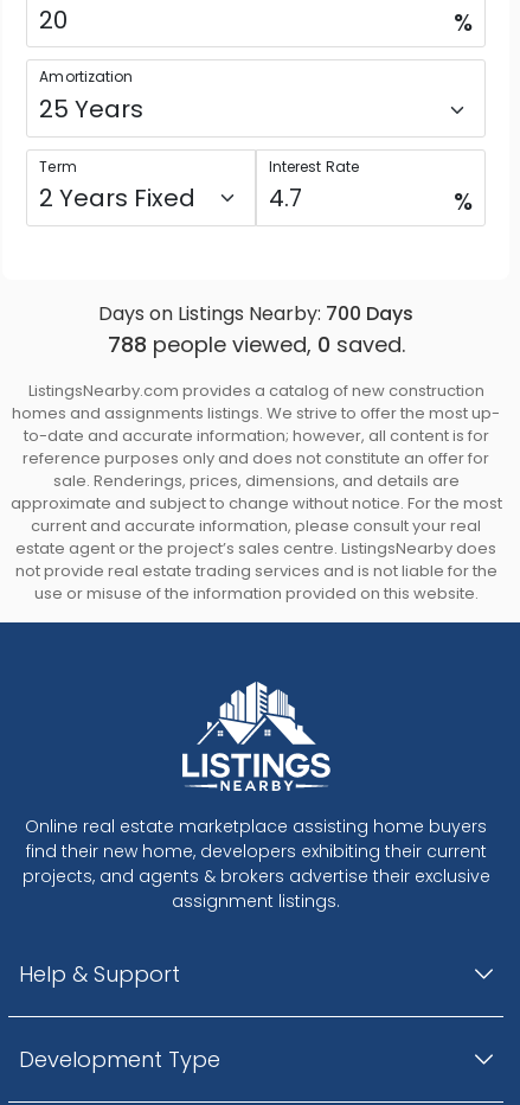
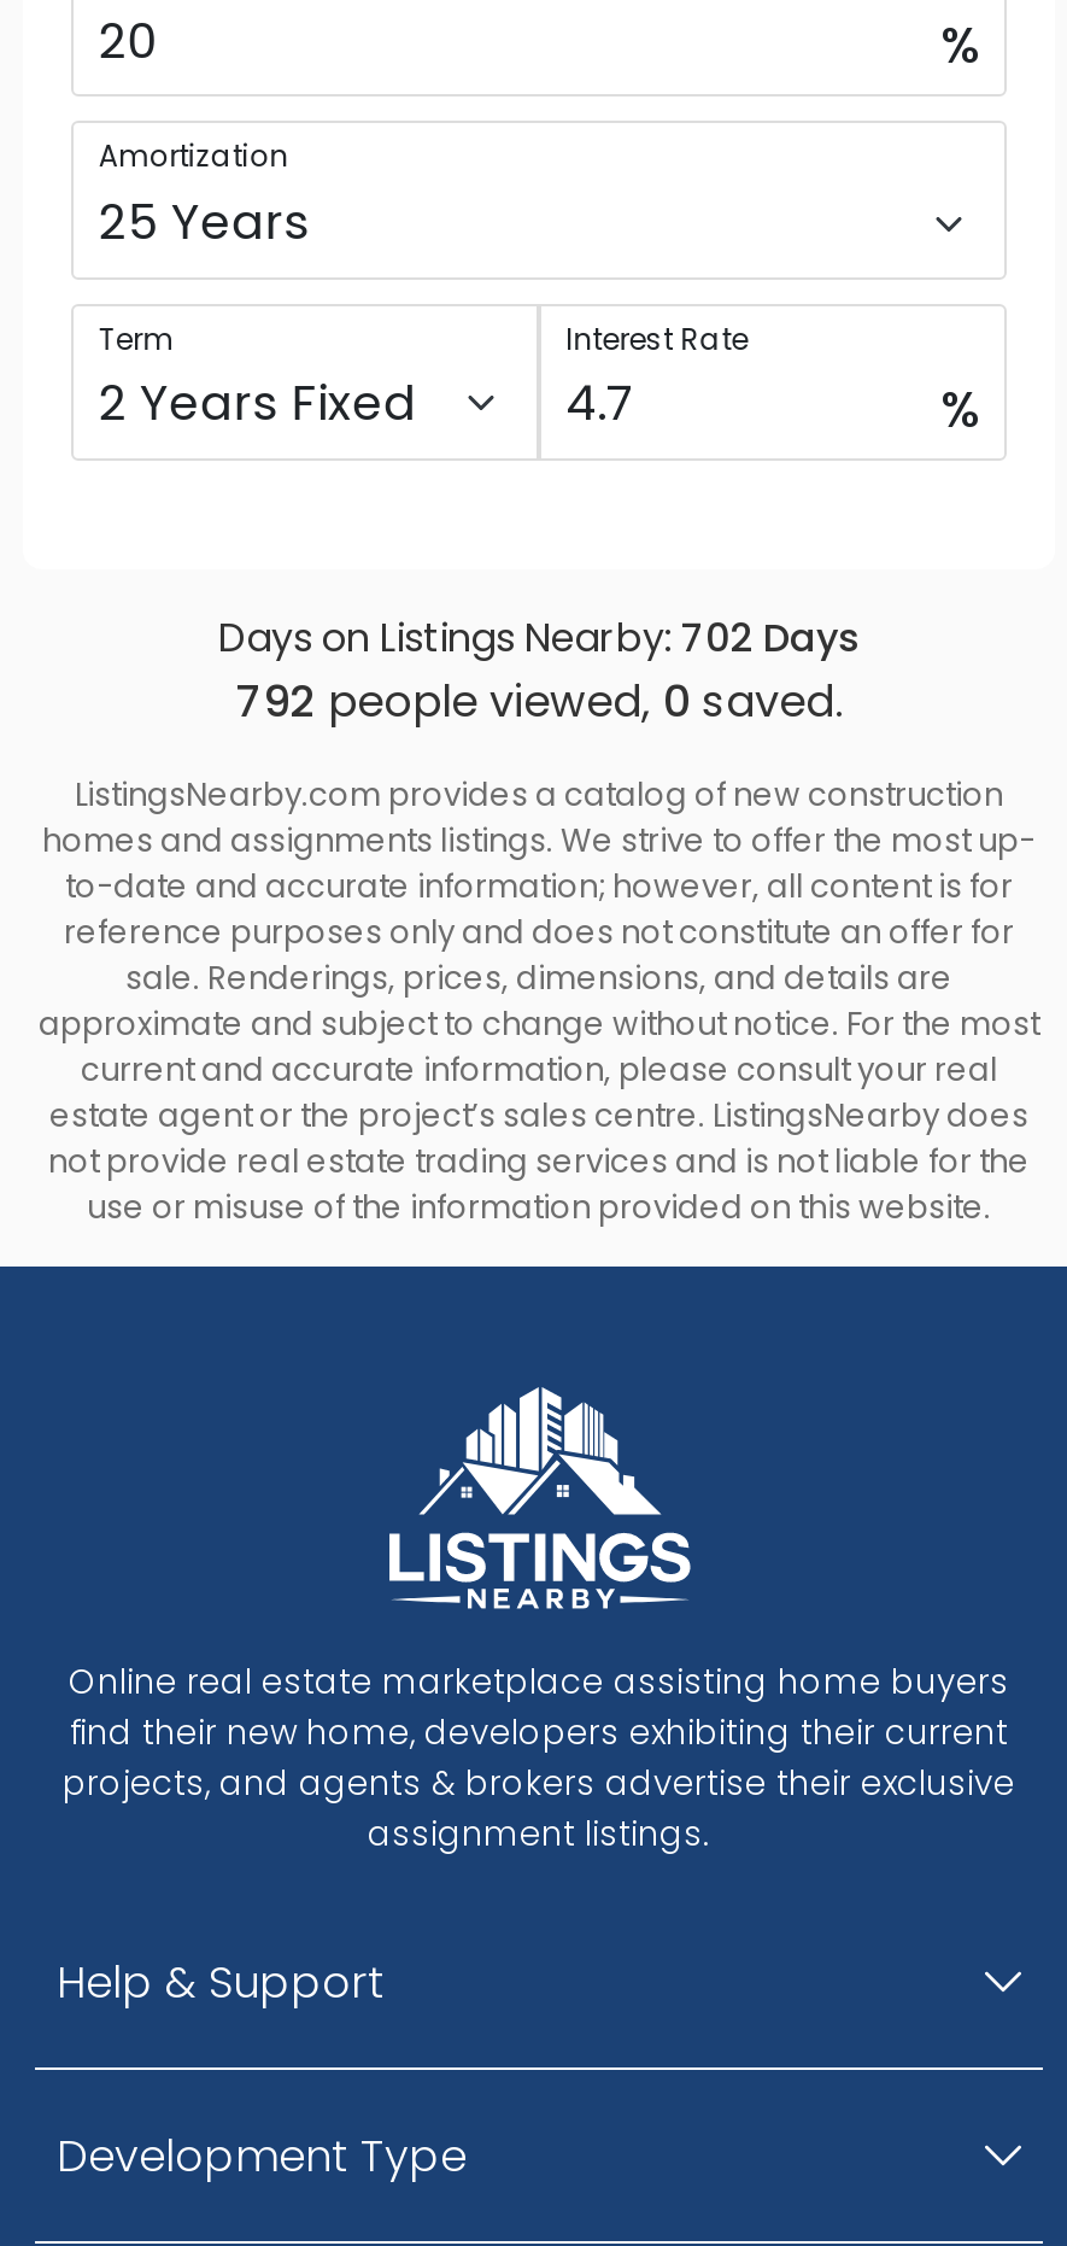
- Days on Listings Nearby: 700 Days
+ Days on Listings Nearby: 702 Days

- 788 people viewed, 0 saved.
+ 792 people viewed, 0 saved.
